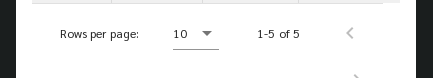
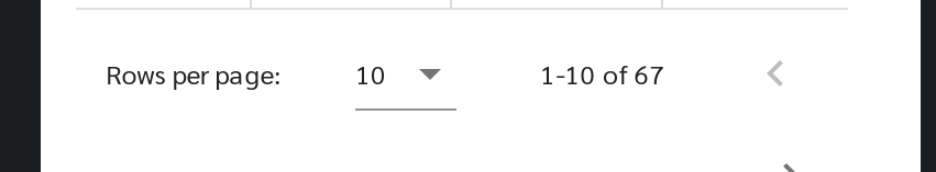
- 1-5 of 5
+ 1-10 of 67
